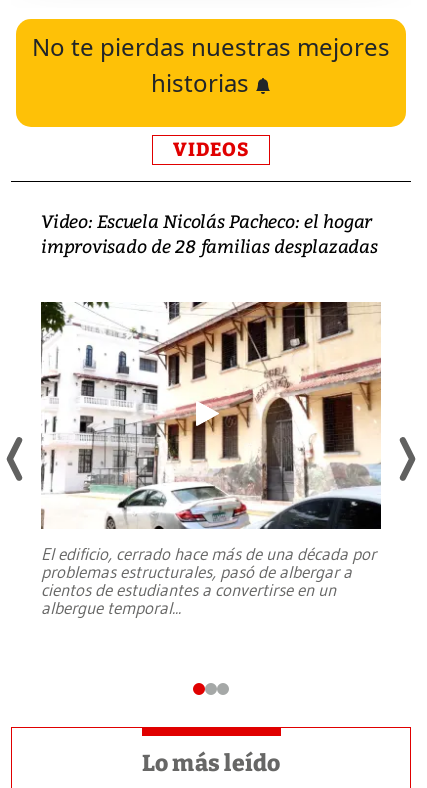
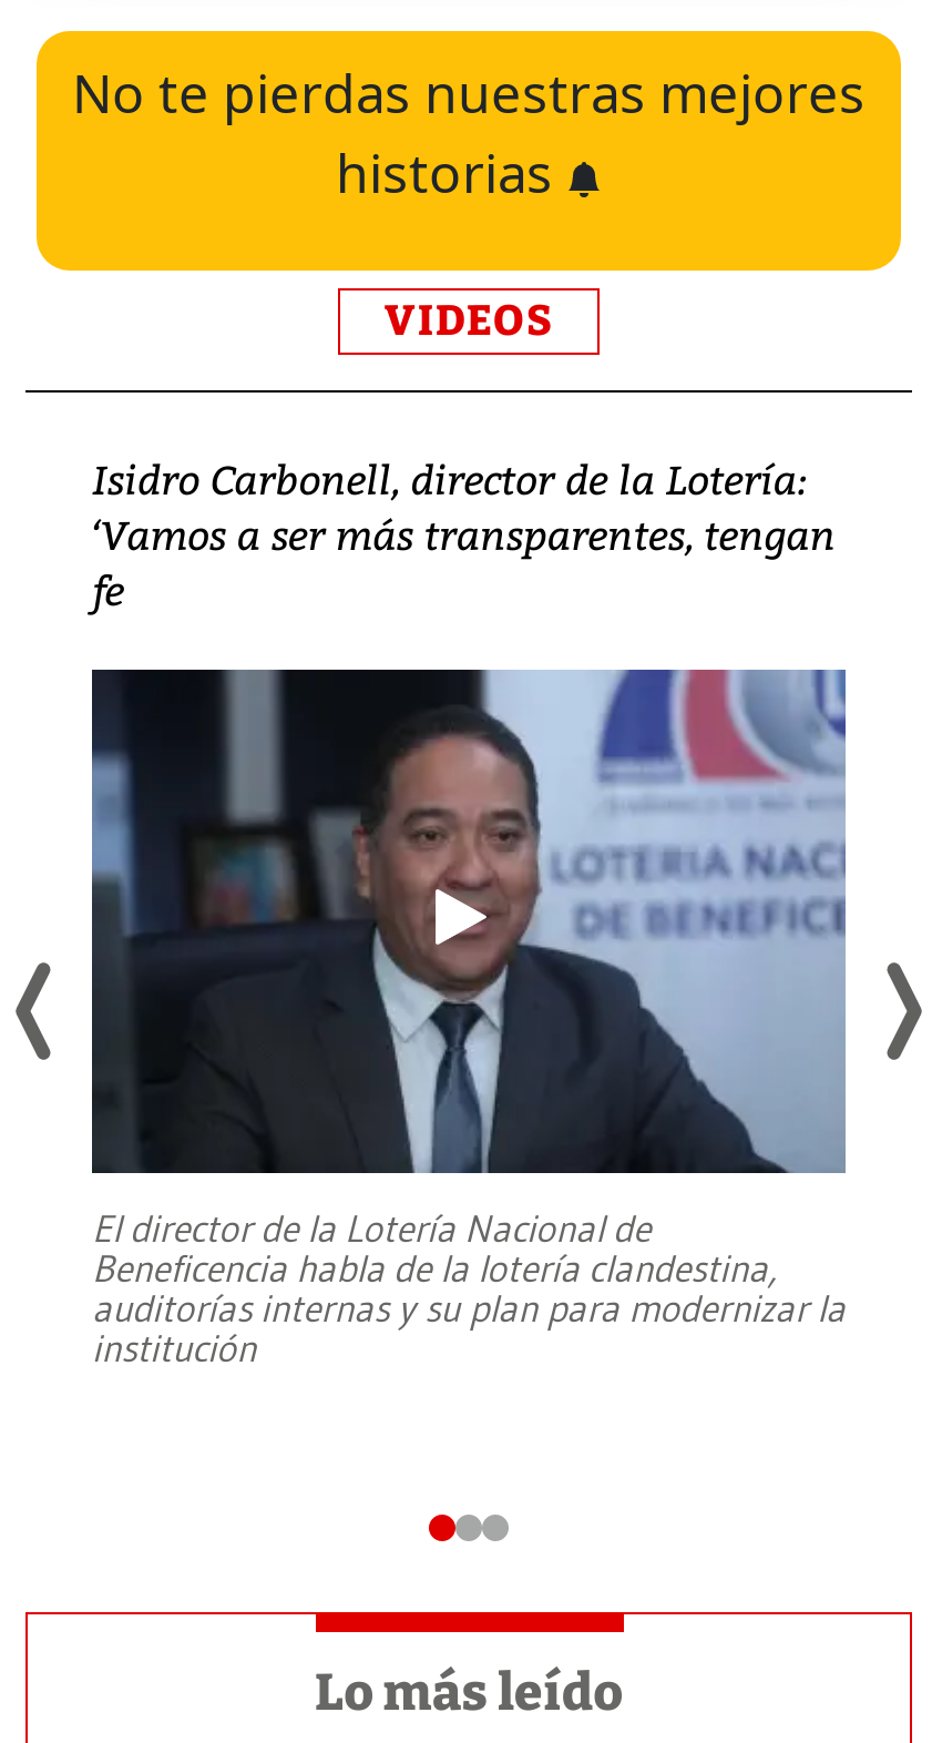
- Video: Escuela Nicolás Pacheco: el hogar
- improvisado de 28 familias desplazadas
+ Isidro Carbonell, director de la Lotería:
+ ‘Vamos a ser más transparentes, tengan
+ fe

- [image]
- El edificio, cerrado hace más de una década por
- problemas estructurales, pasó de albergar a
- cientos de estudiantes a convertirse en un
- albergue temporal...
+ [image]
+ El director de la Lotería Nacional de
+ Beneficencia habla de la lotería clandestina,
+ auditorías internas y su plan para modernizar la
+ institución
